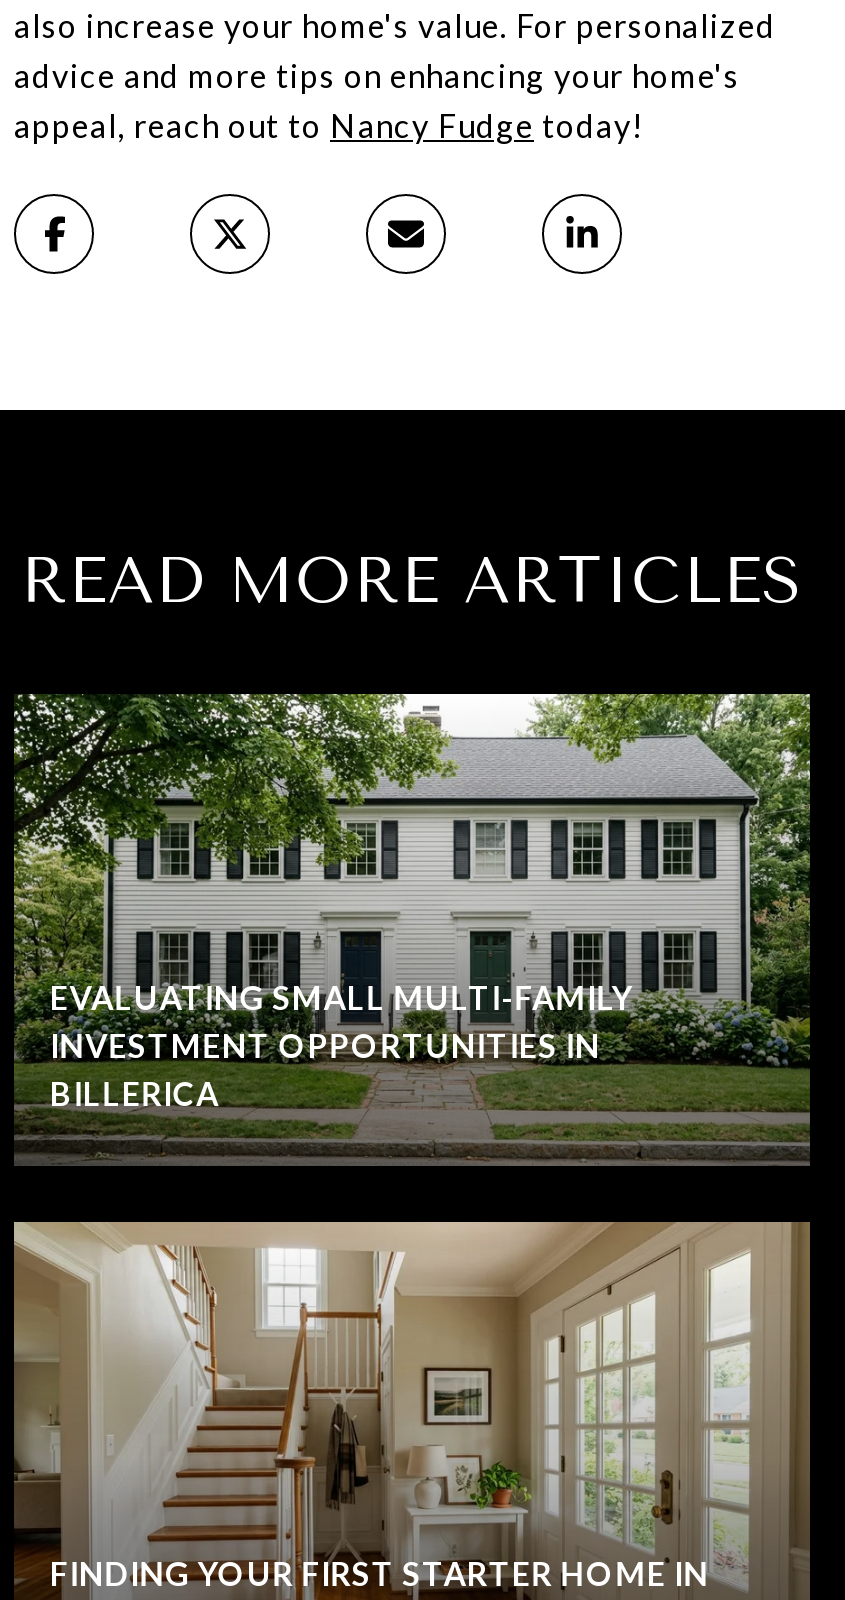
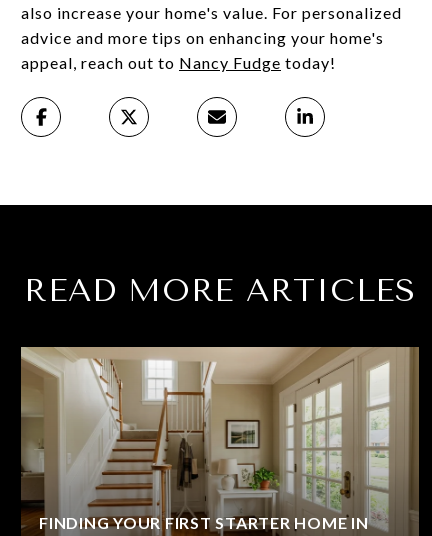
- [image]
- EVALUATING SMALL MULTI-FAMILY
- INVESTMENT OPPORTUNITIES IN
- BILLERICA
